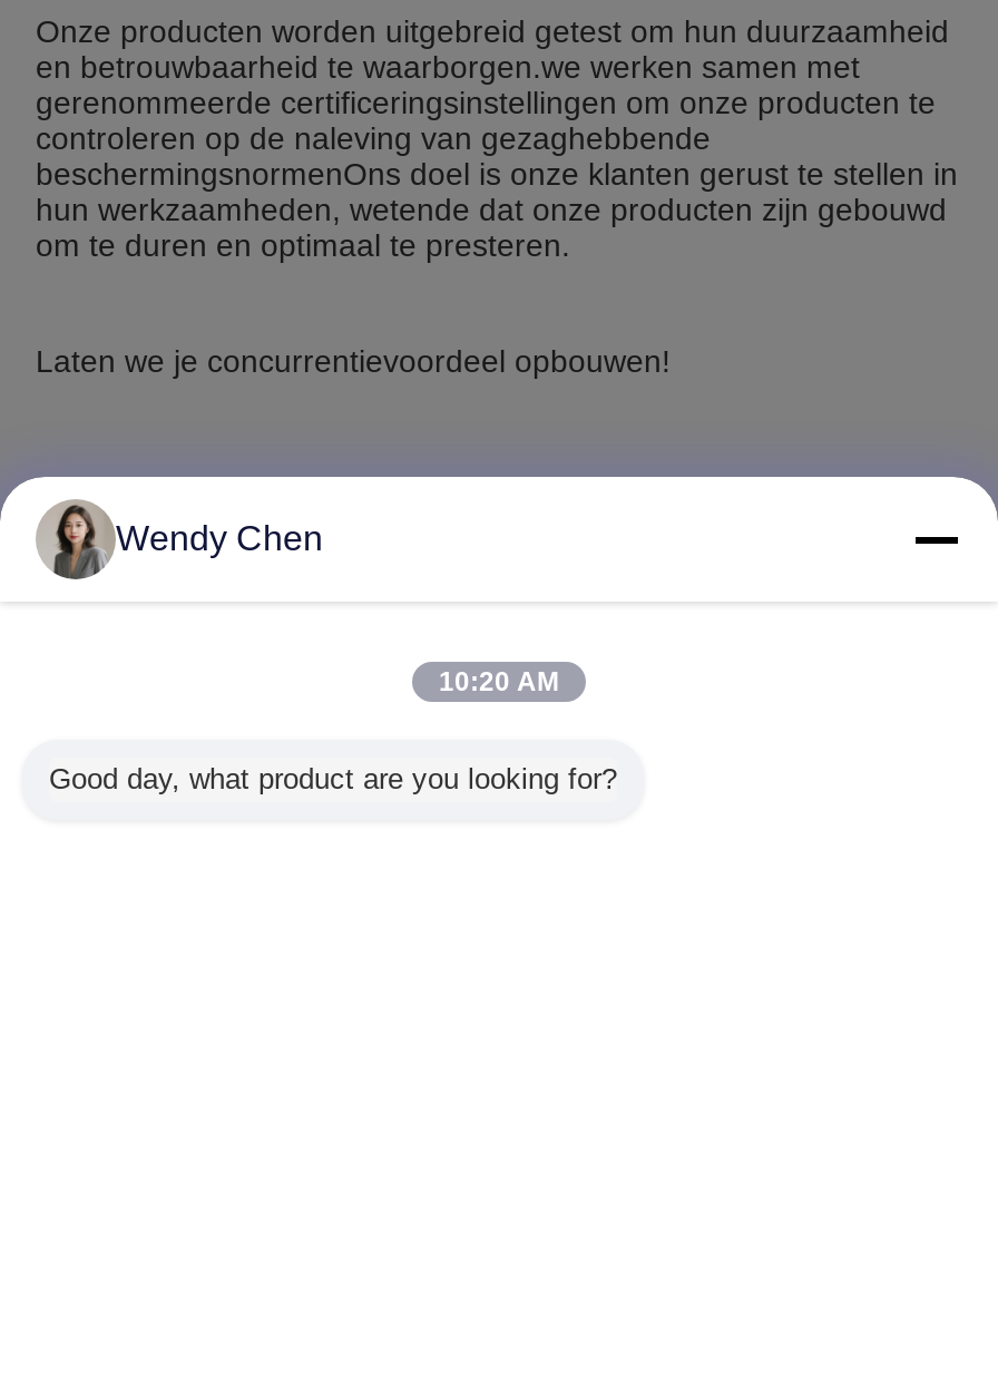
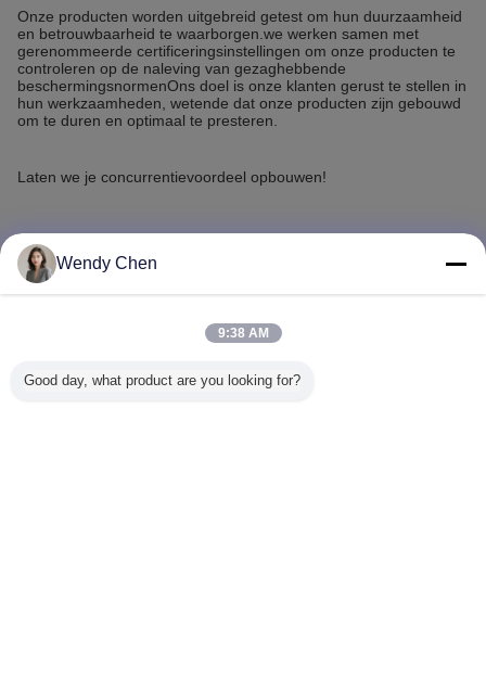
- 10:20 AM
+ 9:38 AM
